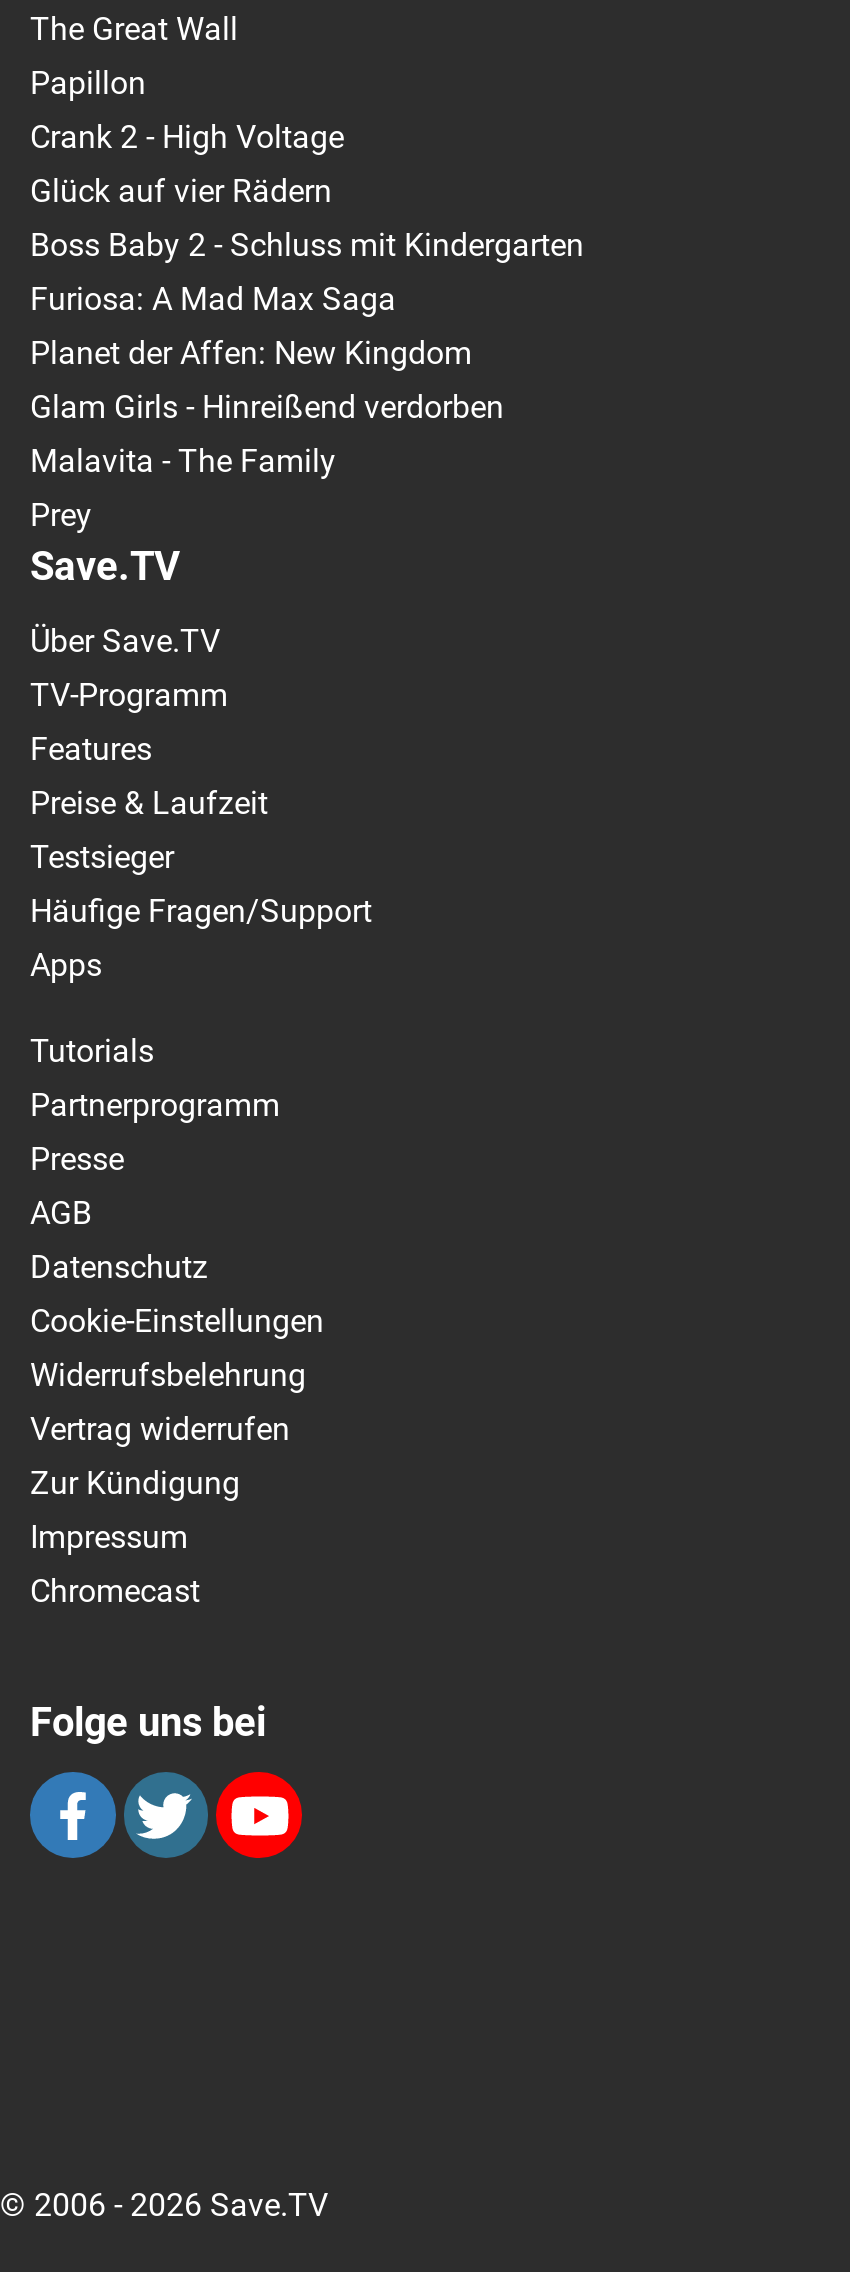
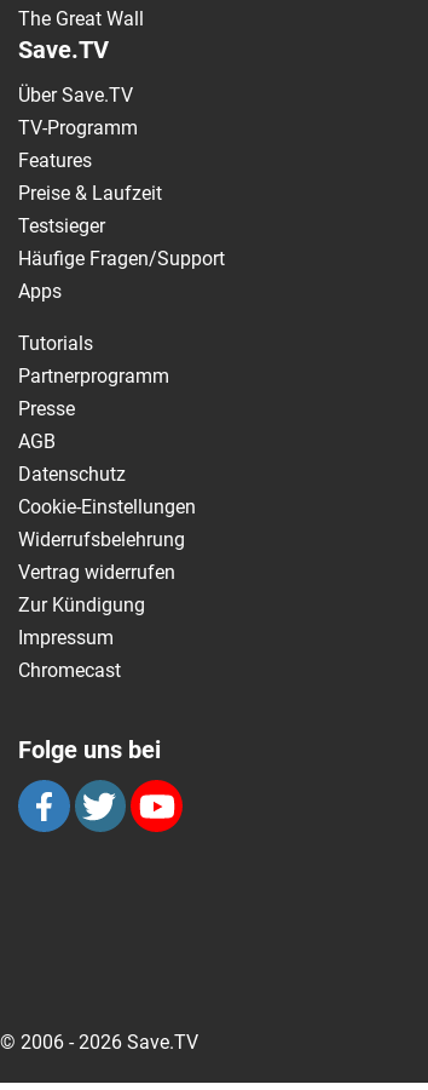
- Papillon
- Crank 2 - High Voltage
- Glück auf vier Rädern
- Boss Baby 2 - Schluss mit Kindergarten
- Furiosa: A Mad Max Saga
- Planet der Affen: New Kingdom
- Glam Girls - Hinreißend verdorben
- Malavita - The Family
- Prey
